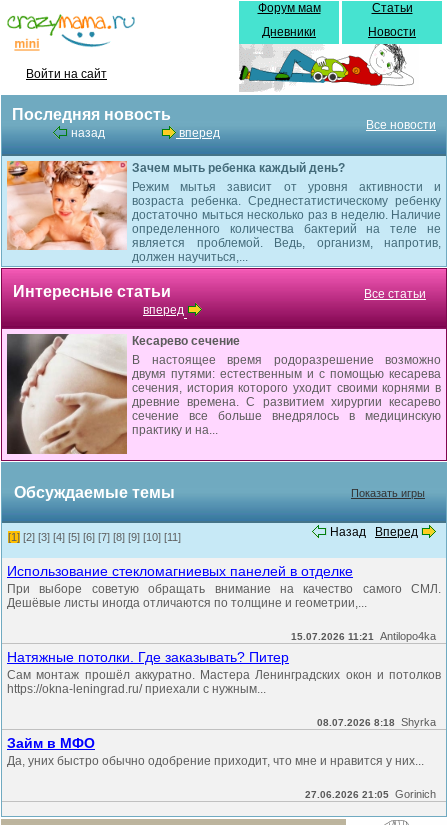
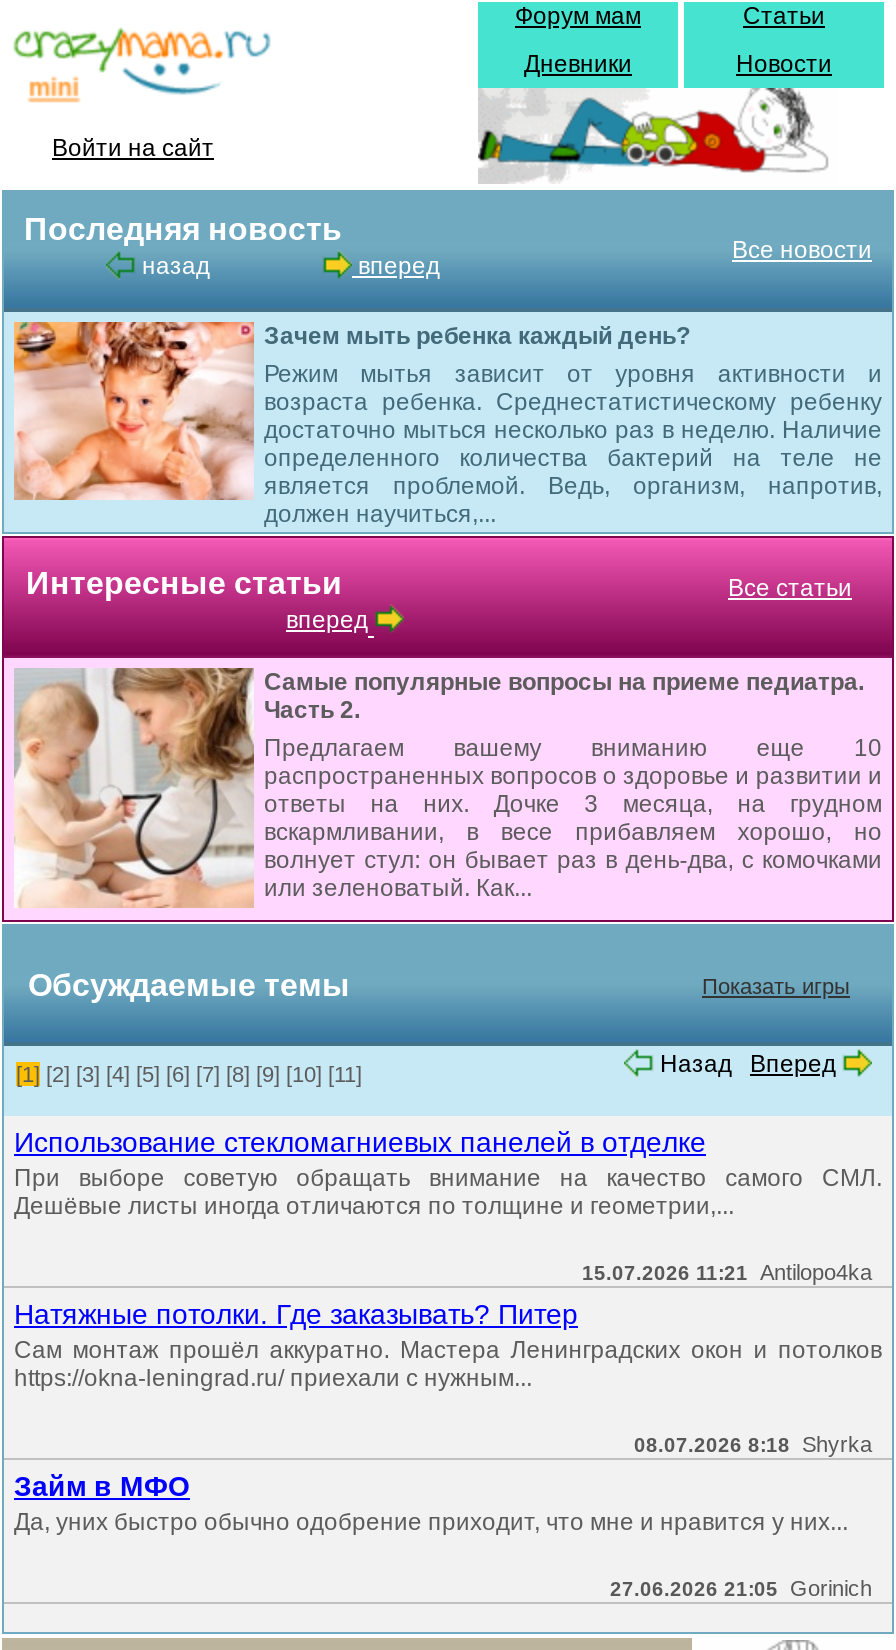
- [image]
- Кесарево сечение
- В настоящее время родоразрешение возможно
- двумя путями: естественным и с помощью кесарева
- сечения, история которого уходит своими корнями в
- древние времена. С развитием хирургии кесарево
- сечение все больше внедрялось в медицинскую
- практику и на...
+ [image]
+ Самые популярные вопросы на приеме педиатра.
+ Часть 2.
+ Предлагаем вашему вниманию еще 10
+ распространенных вопросов о здоровье и развитии и
+ ответы на них. Дочке 3 месяца, на грудном
+ вскармливании, в весе прибавляем хорошо, но
+ волнует стул: он бывает раз в день-два, с комочками
+ или зеленоватый. Как...
